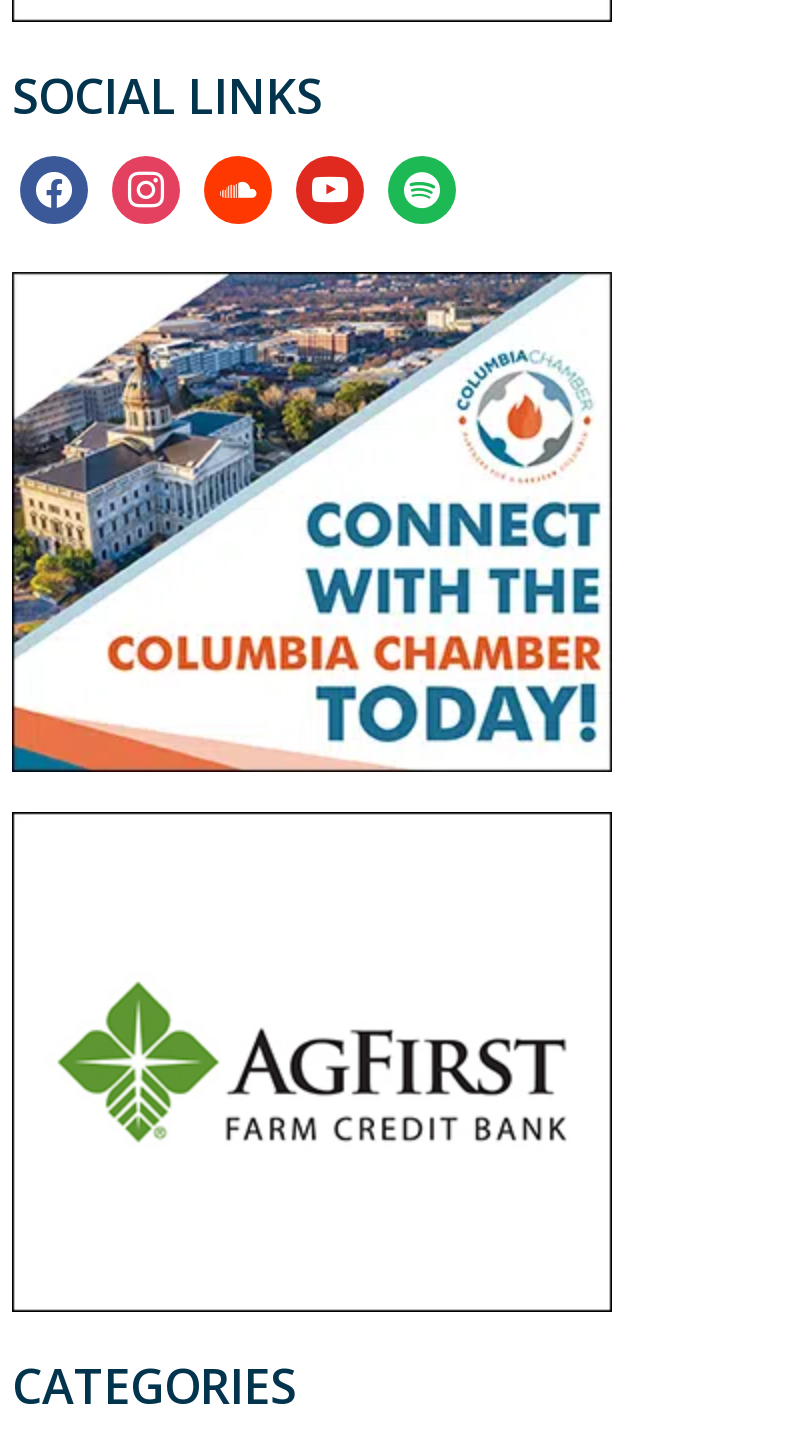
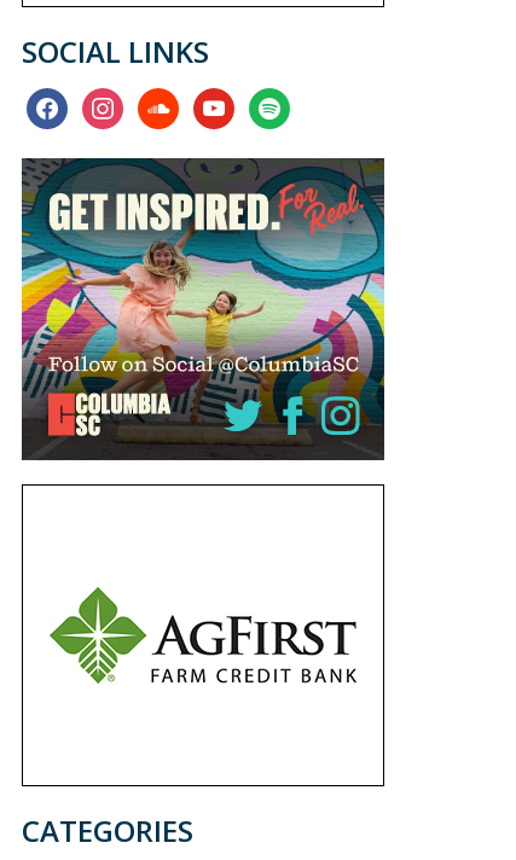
- [image]
+ [image]
